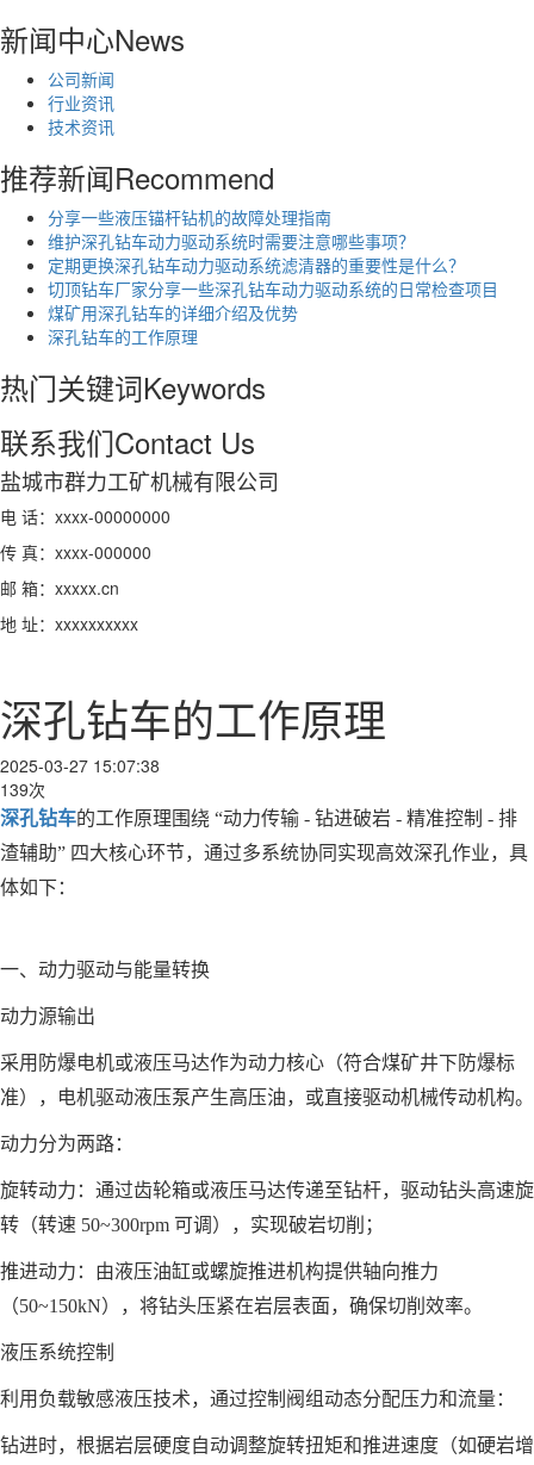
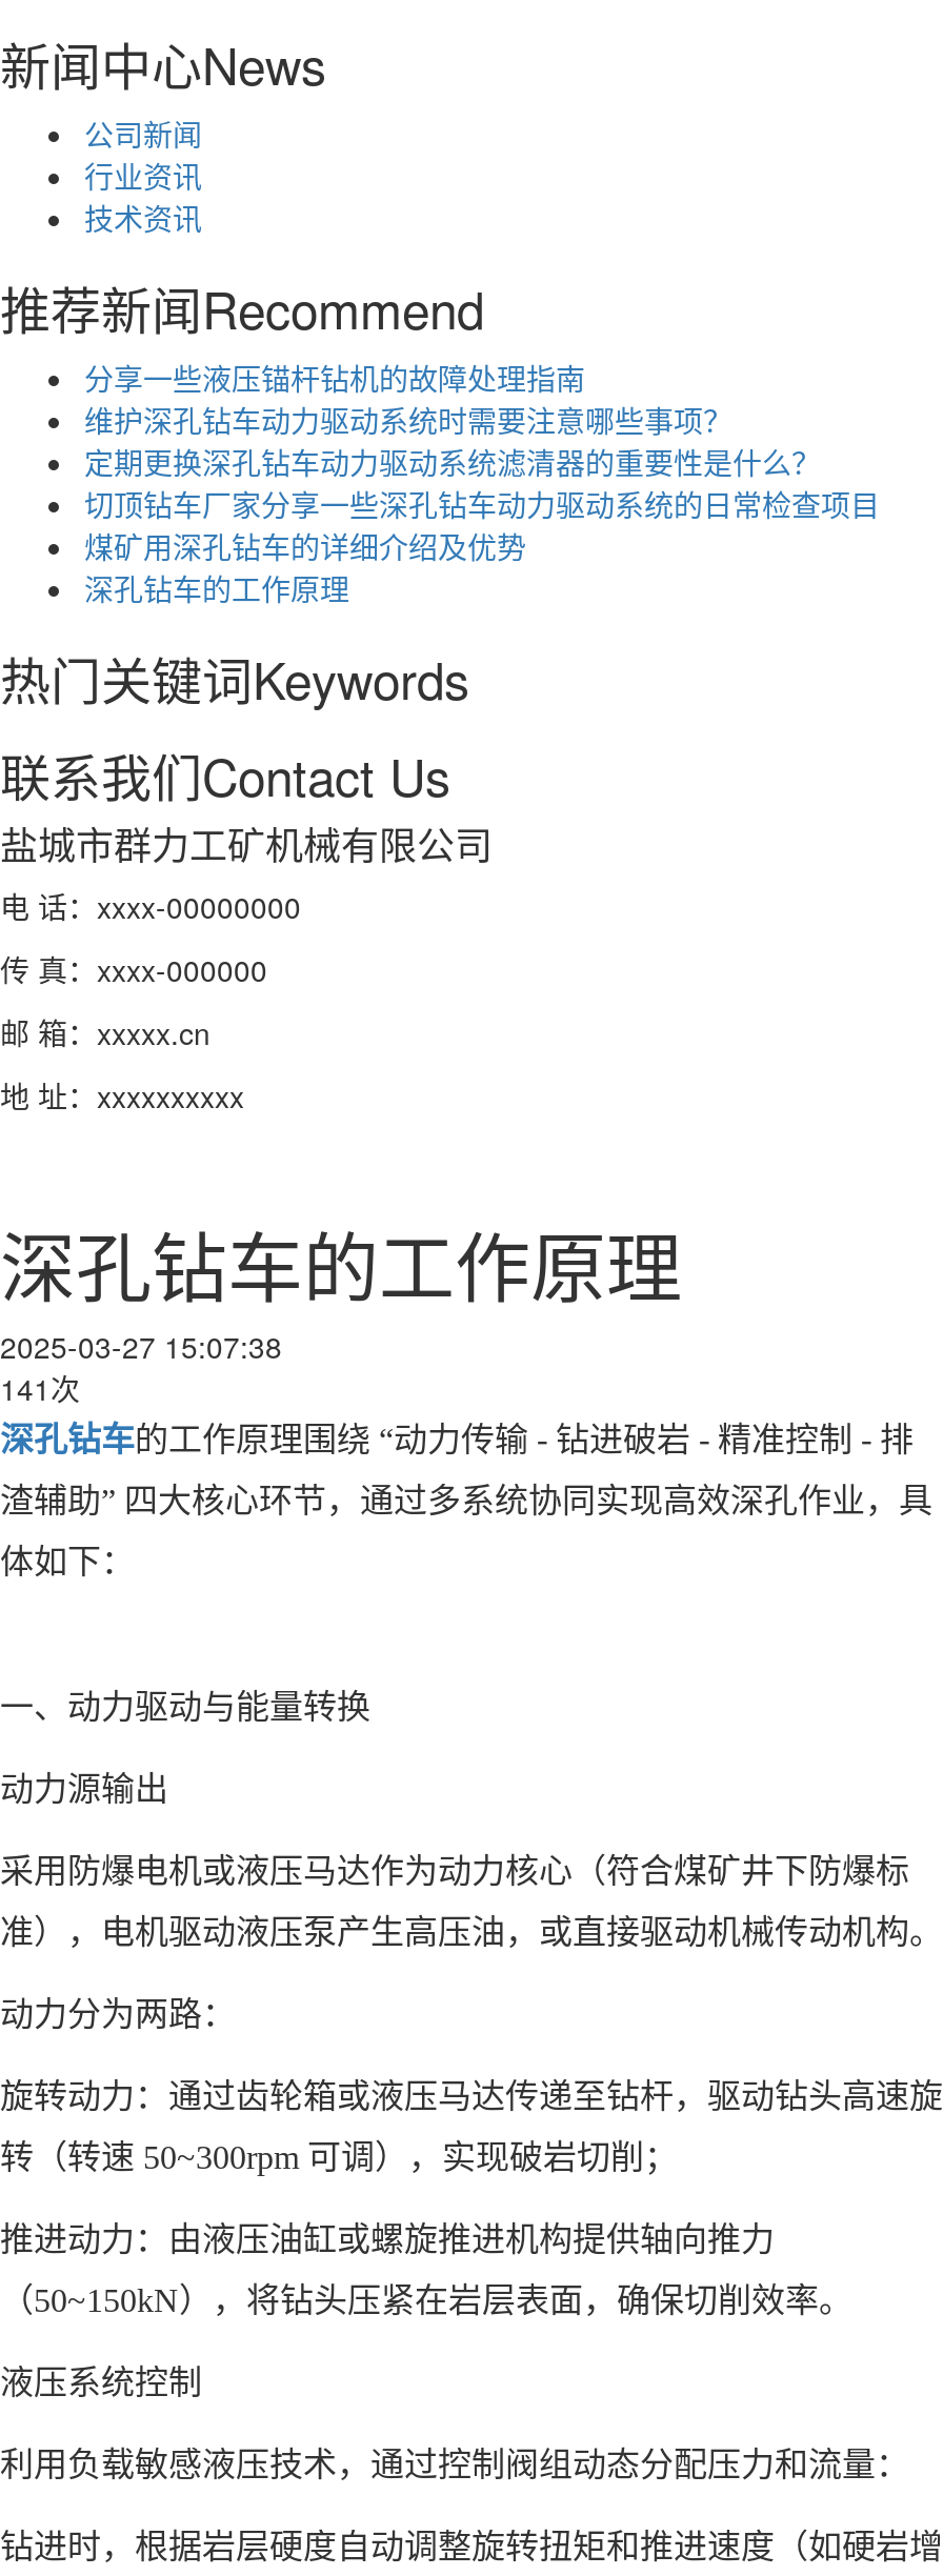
- 139次
+ 141次
